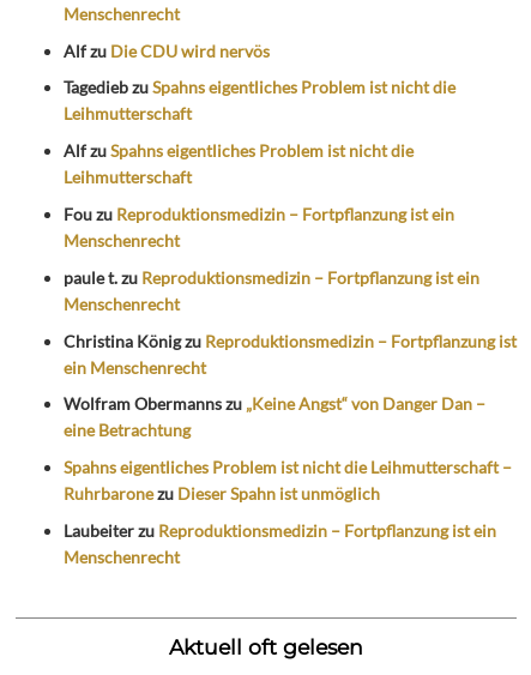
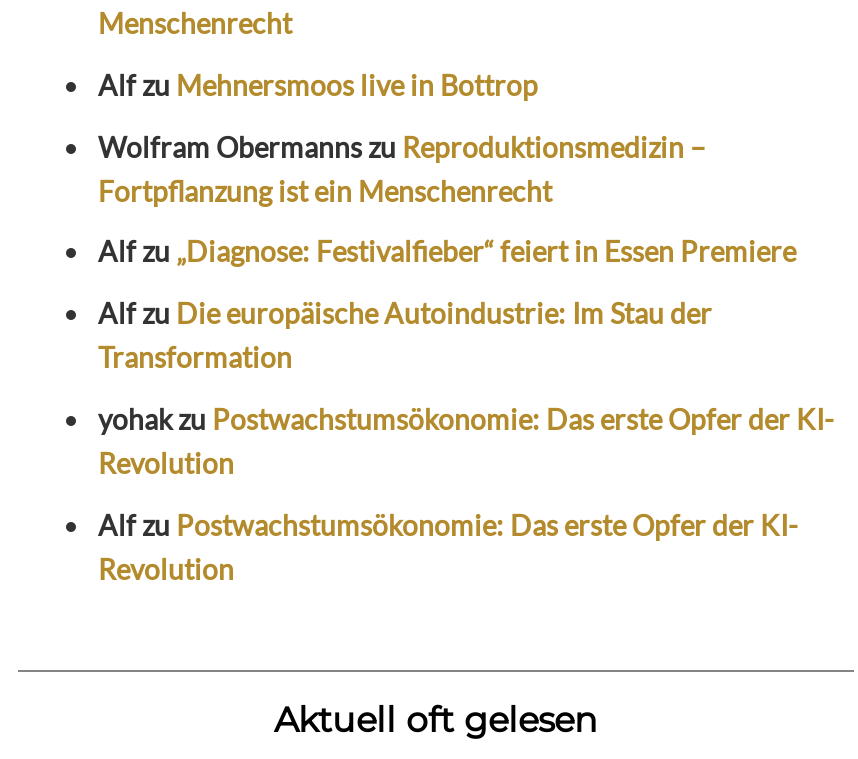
- Alf zu Die CDU wird nervös
- Tagedieb zu Spahns eigentliches Problem ist nicht die
- Leihmutterschaft
- Alf zu Spahns eigentliches Problem ist nicht die
- Leihmutterschaft
- Fou zu Reproduktionsmedizin – Fortpflanzung ist ein
- Menschenrecht
- paule t. zu Reproduktionsmedizin – Fortpflanzung ist ein
- Menschenrecht
- Christina König zu Reproduktionsmedizin – Fortpflanzung ist
- ein Menschenrecht
- Wolfram Obermanns zu „Keine Angst“ von Danger Dan –
- eine Betrachtung
- Spahns eigentliches Problem ist nicht die Leihmutterschaft –
- Ruhrbarone zu Dieser Spahn ist unmöglich
- Laubeiter zu Reproduktionsmedizin – Fortpflanzung ist ein
- Menschenrecht
+ Alf zu Mehnersmoos live in Bottrop
+ Wolfram Obermanns zu Reproduktionsmedizin –
+ Fortpflanzung ist ein Menschenrecht
+ Alf zu „Diagnose: Festivalfieber“ feiert in Essen Premiere
+ Alf zu Die europäische Autoindustrie: Im Stau der
+ Transformation
+ yohak zu Postwachstumsökonomie: Das erste Opfer der KI-
+ Revolution
+ Alf zu Postwachstumsökonomie: Das erste Opfer der KI-
+ Revolution
